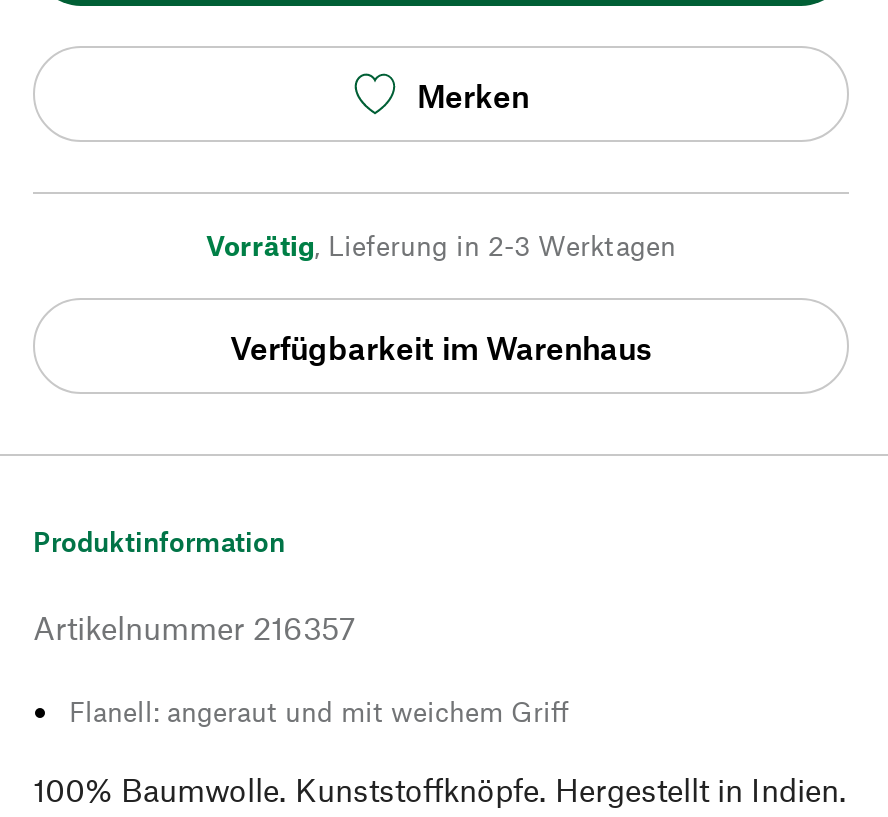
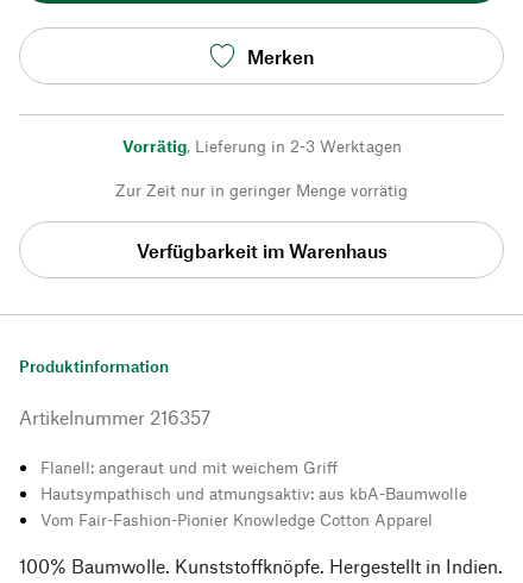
+ Zur Zeit nur in geringer Menge vorrätig

+ Hautsympathisch und atmungsaktiv: aus kbA-Baumwolle
+ Vom Fair-Fashion-Pionier Knowledge Cotton Apparel
